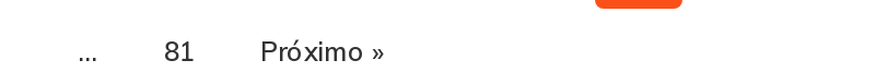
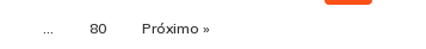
- 81
+ 80
